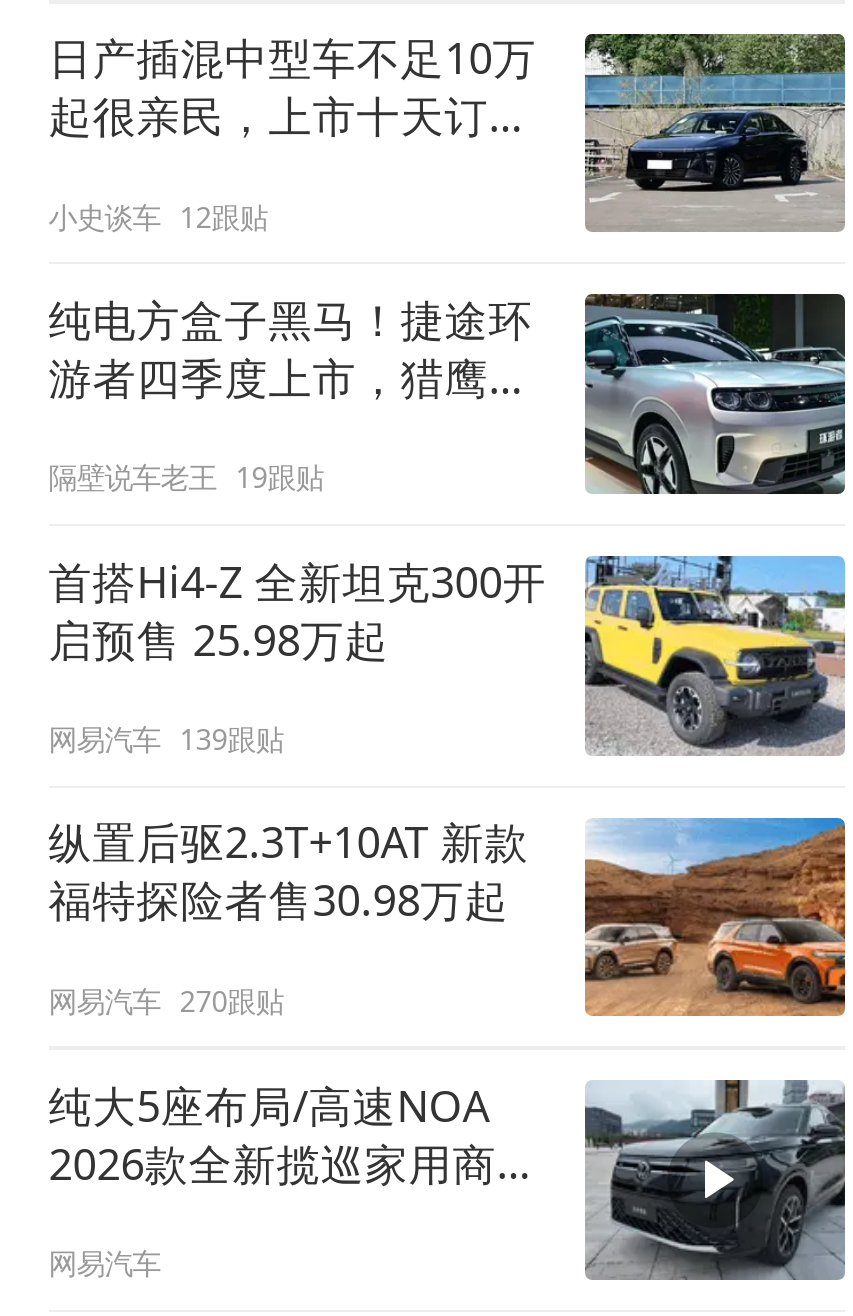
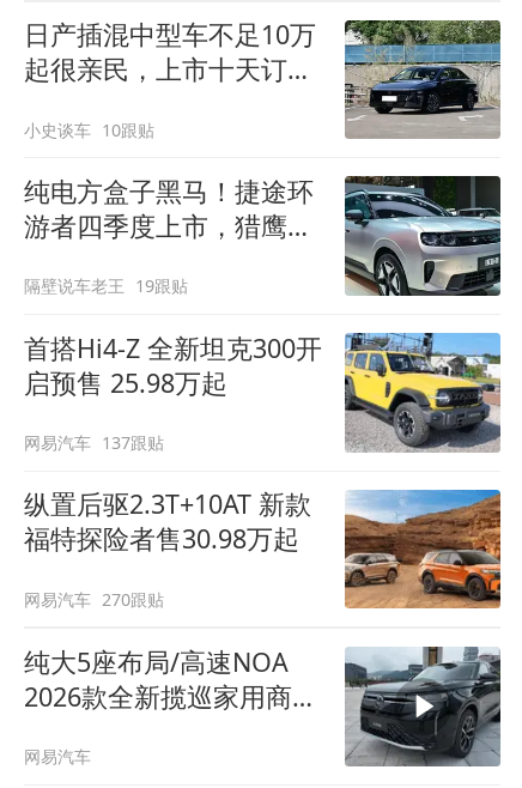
- 小史谈车 12跟贴
+ 小史谈车 10跟贴

- 网易汽车 139跟贴
+ 网易汽车 137跟贴
